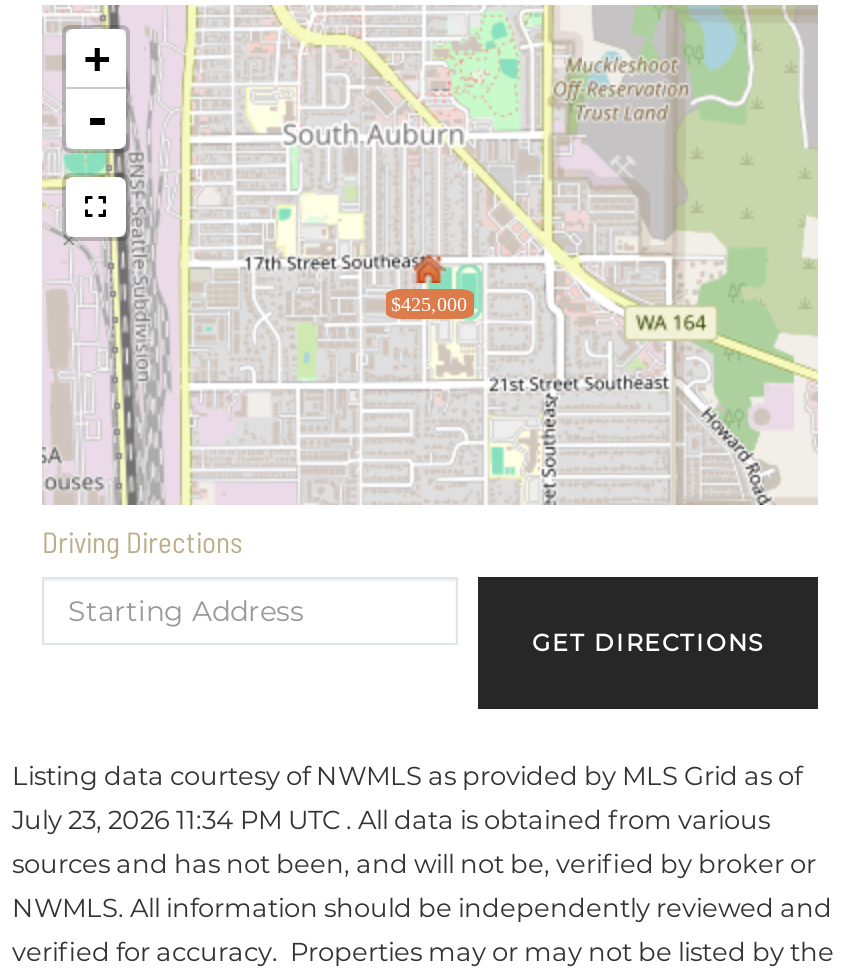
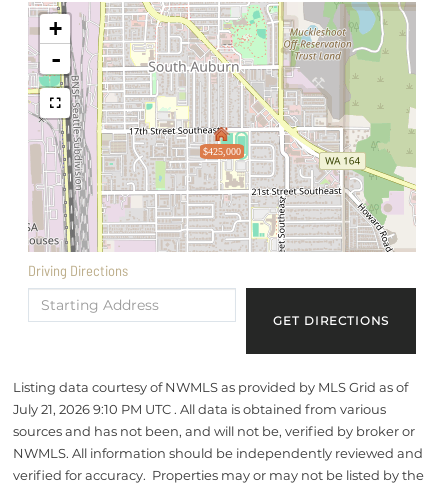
- July 23, 2026 11:34 PM UTC . All data is obtained from various
+ July 21, 2026 9:10 PM UTC . All data is obtained from various
